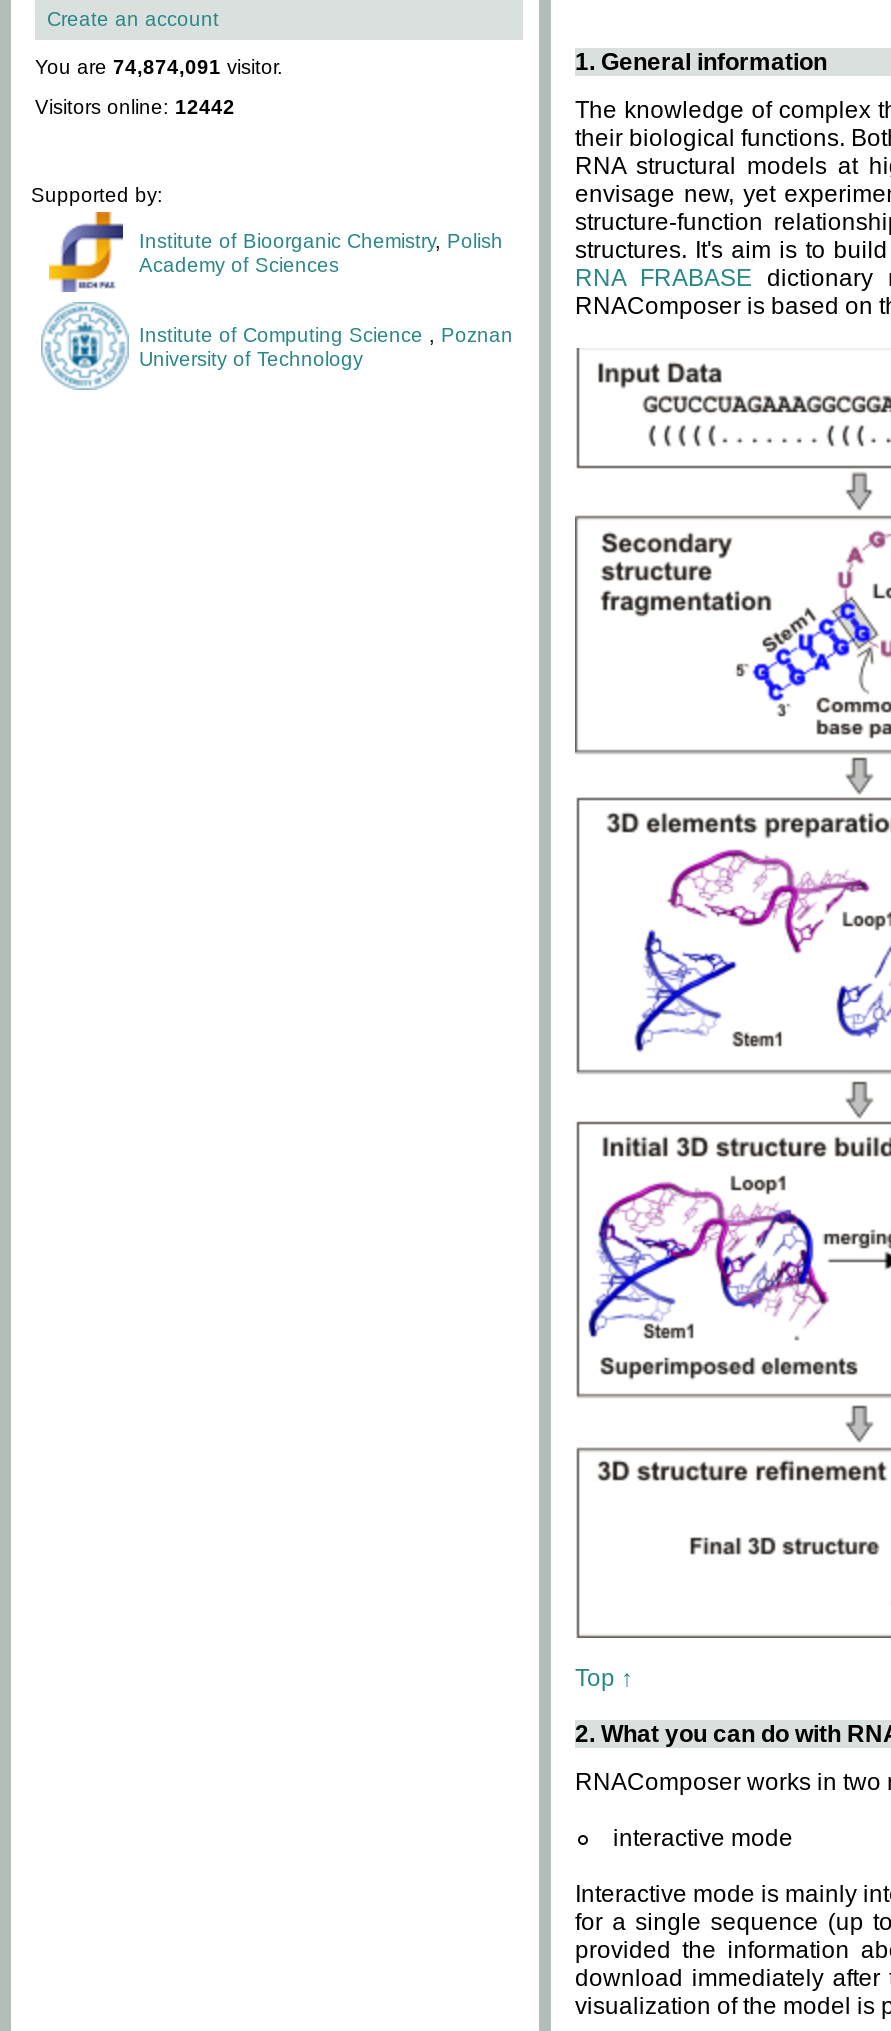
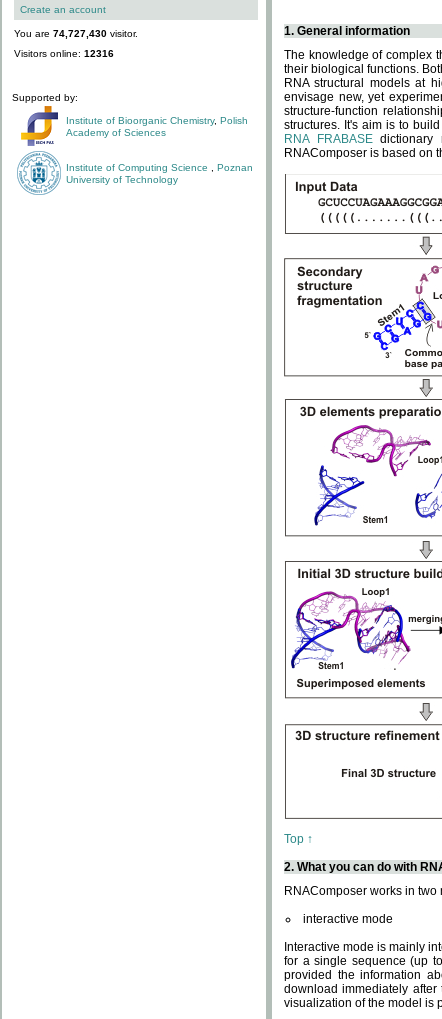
- You are 74,874,091 visitor.
+ You are 74,727,430 visitor.

- Visitors online: 12442
+ Visitors online: 12316
